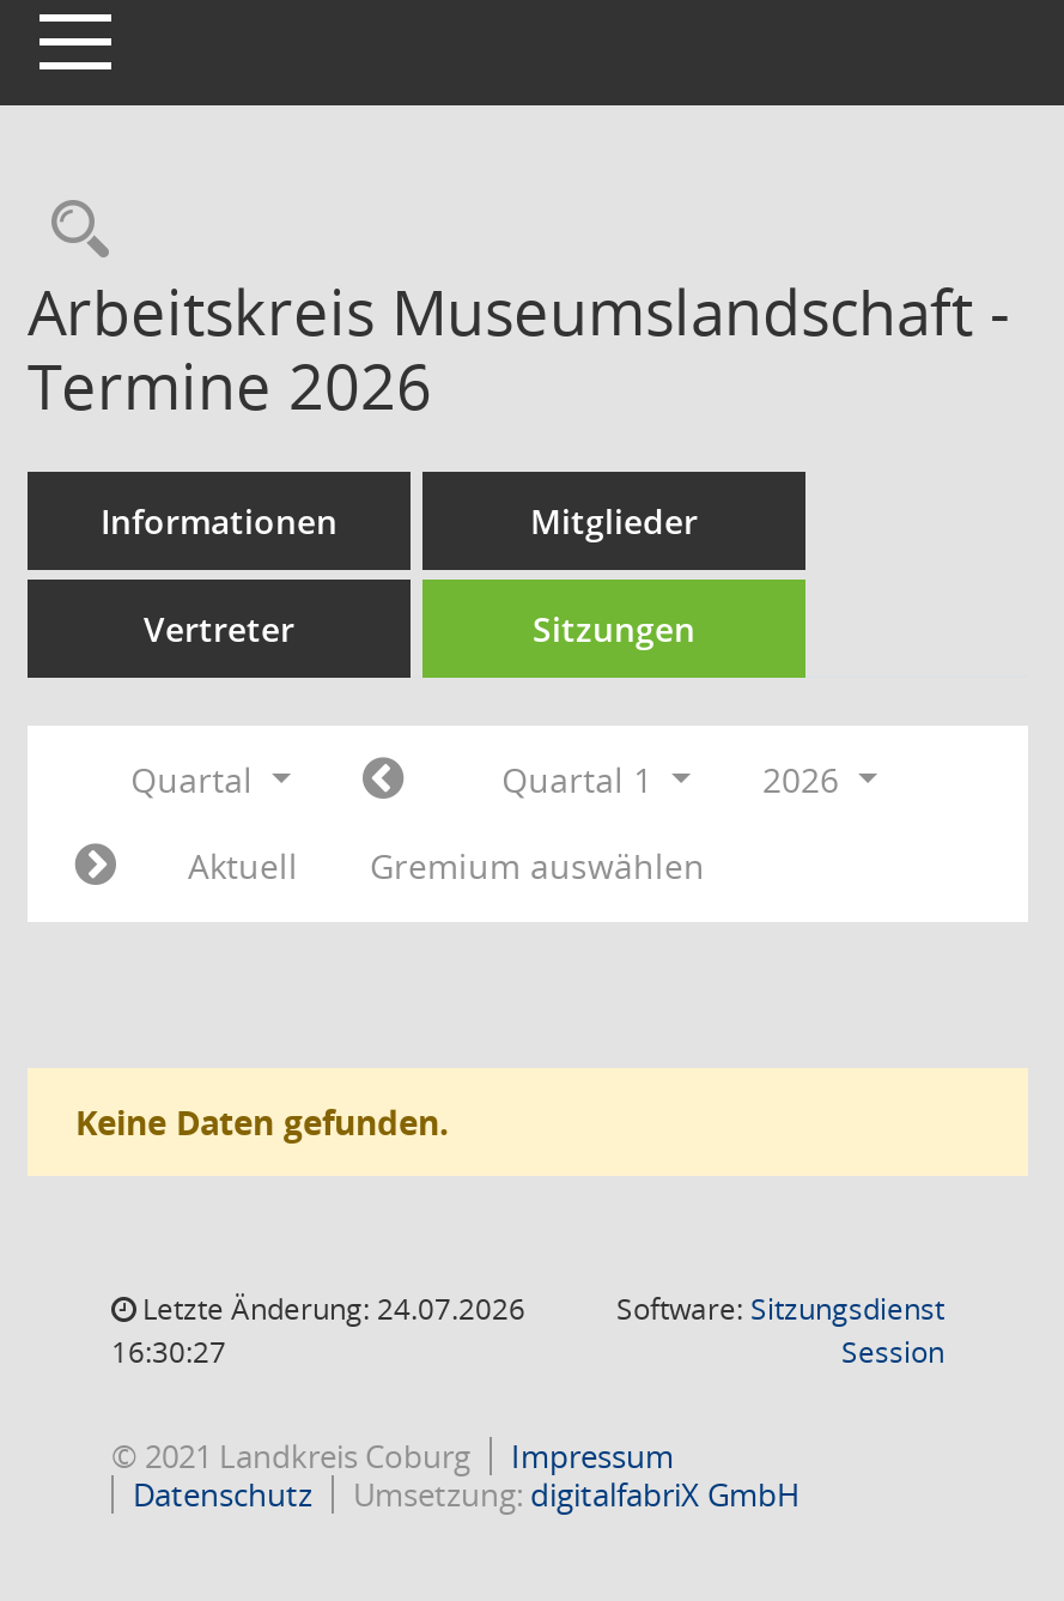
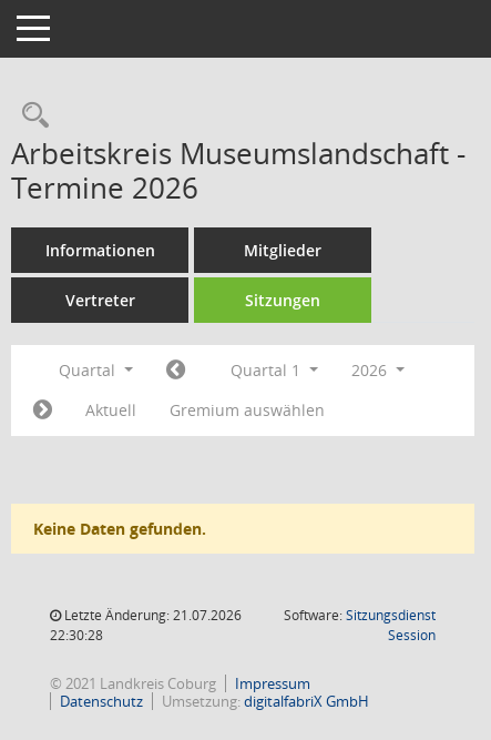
- Letzte Änderung: 24.07.2026
+ Letzte Änderung: 21.07.2026

- 16:30:27
+ 22:30:28
